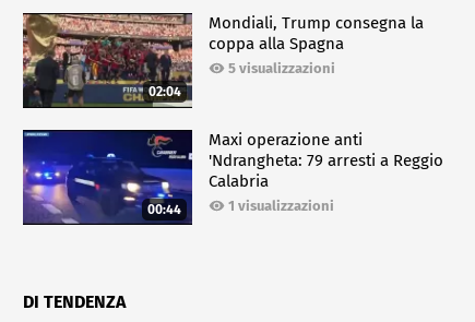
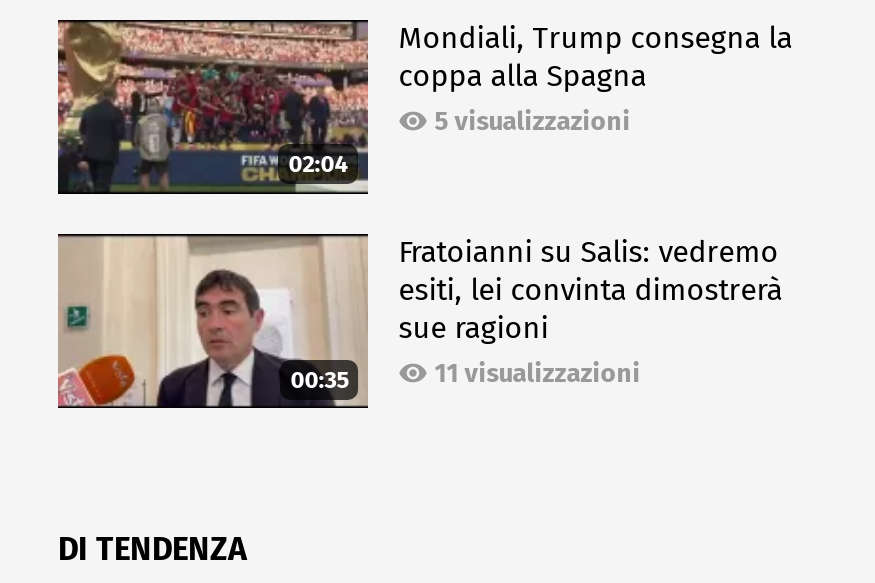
- [image]
- 00:44
+ [image]
+ 00:35

- Maxi operazione anti
- 'Ndrangheta: 79 arresti a Reggio
- Calabria
- 1 visualizzazioni
+ Fratoianni su Salis: vedremo
+ esiti, lei convinta dimostrerà
+ sue ragioni
+ 11 visualizzazioni
